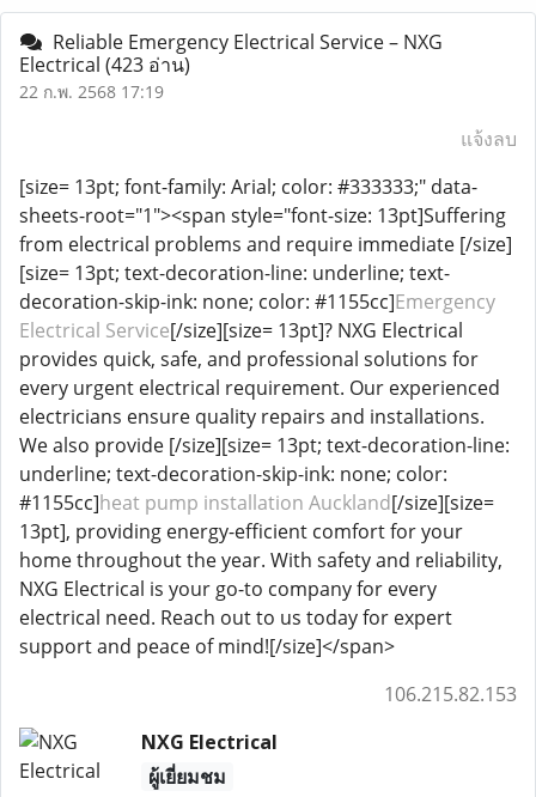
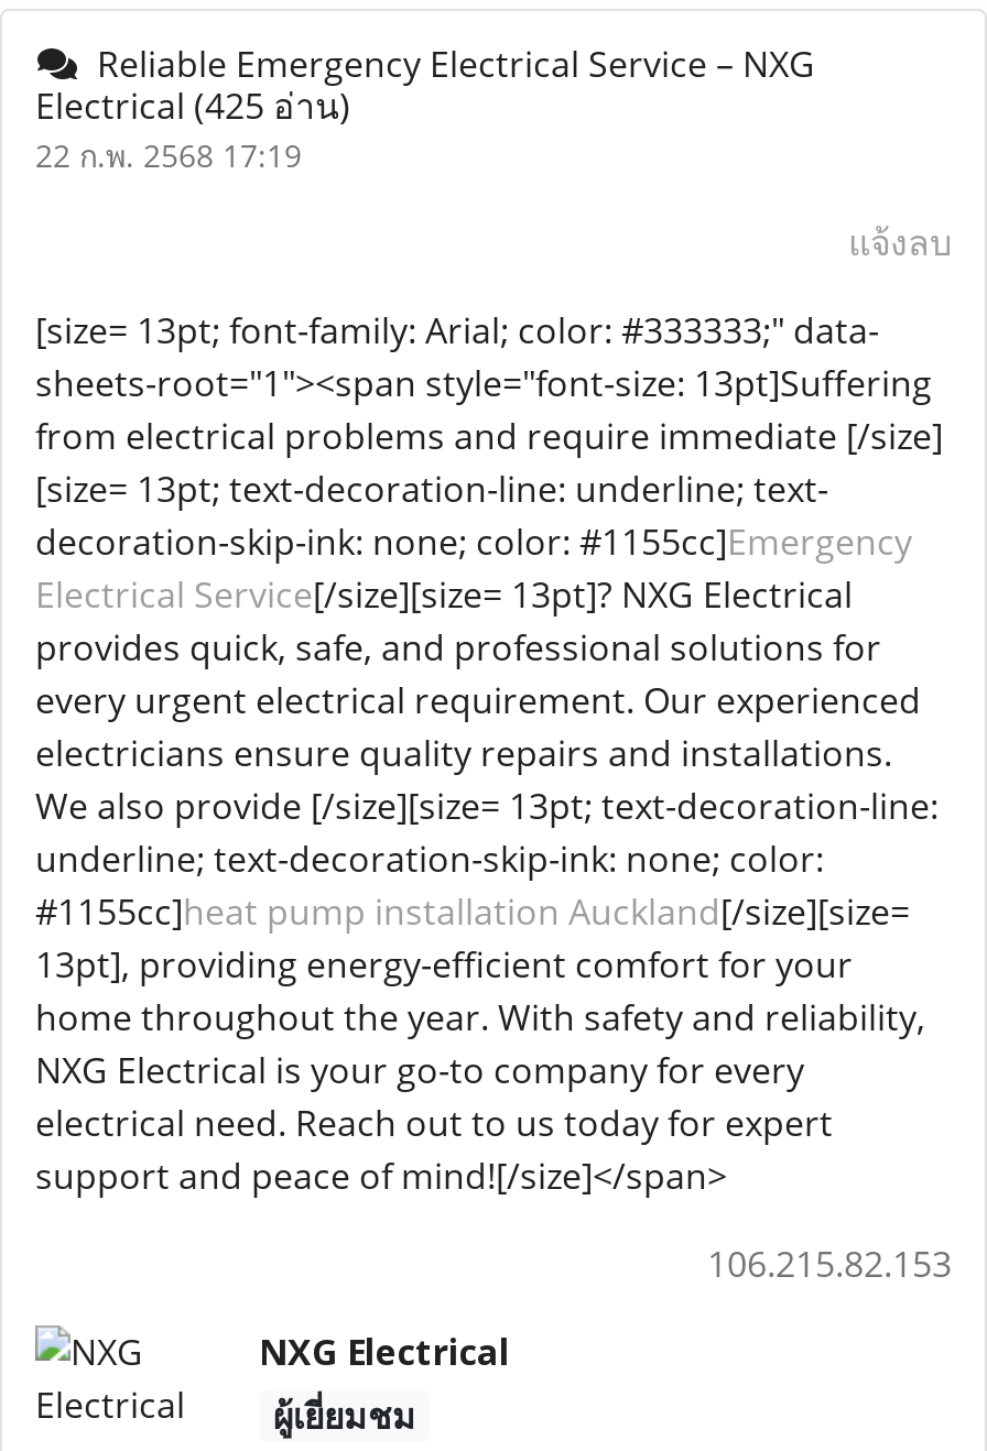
- Electrical (423 อ่าน)
+ Electrical (425 อ่าน)
